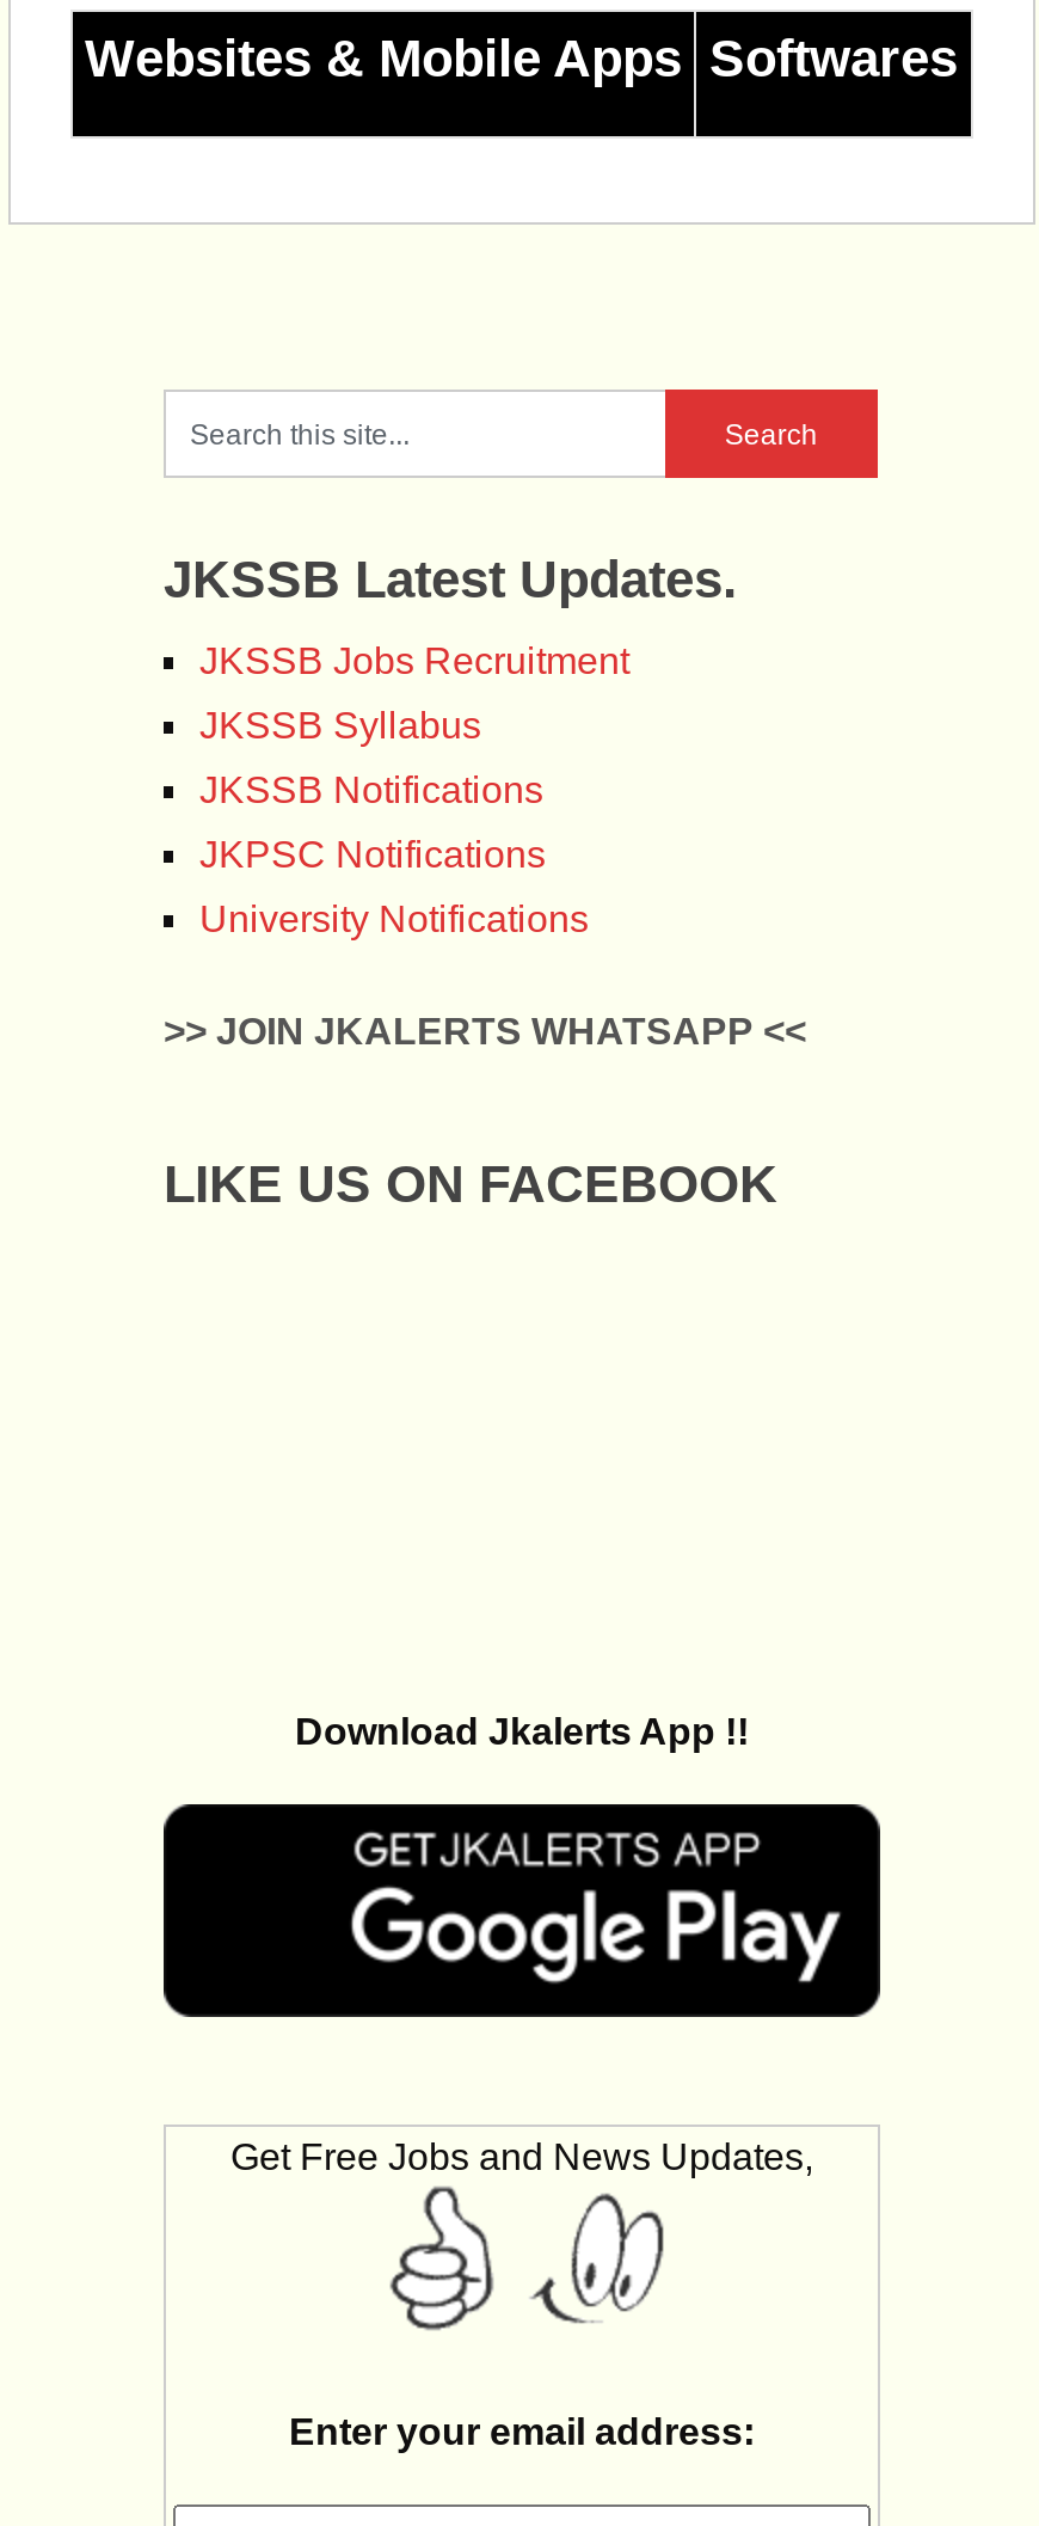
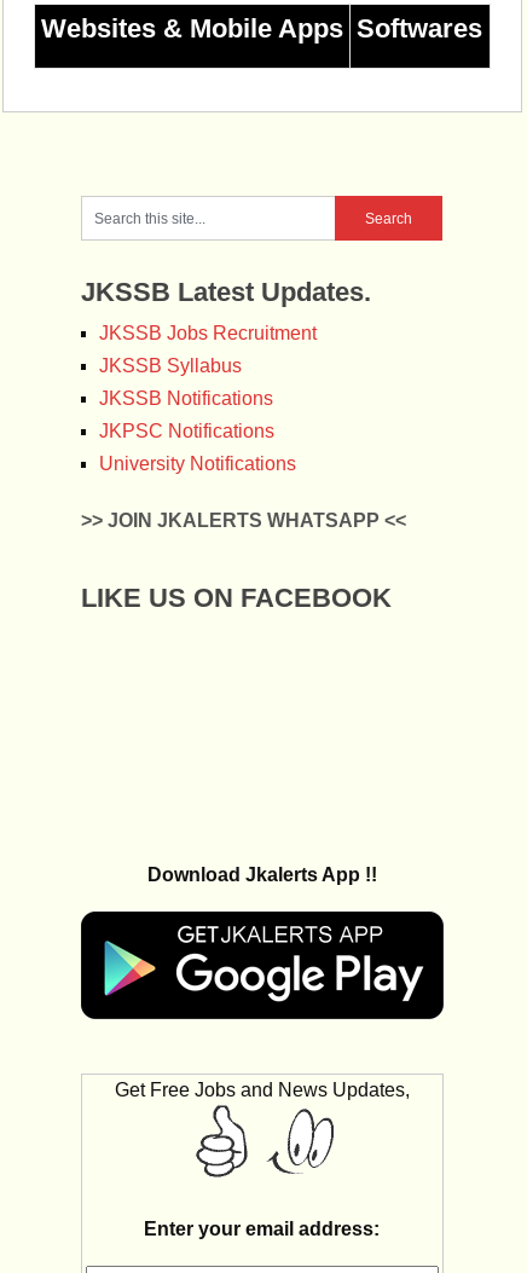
+ [image]
